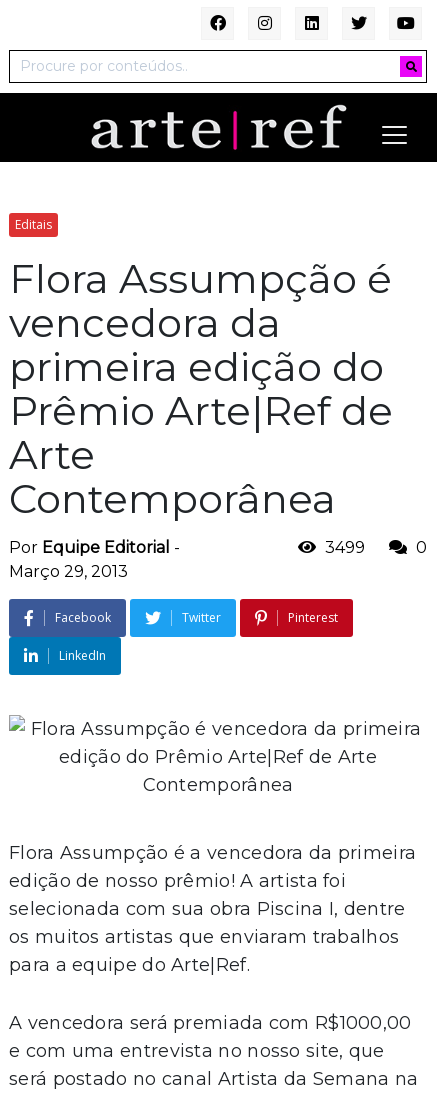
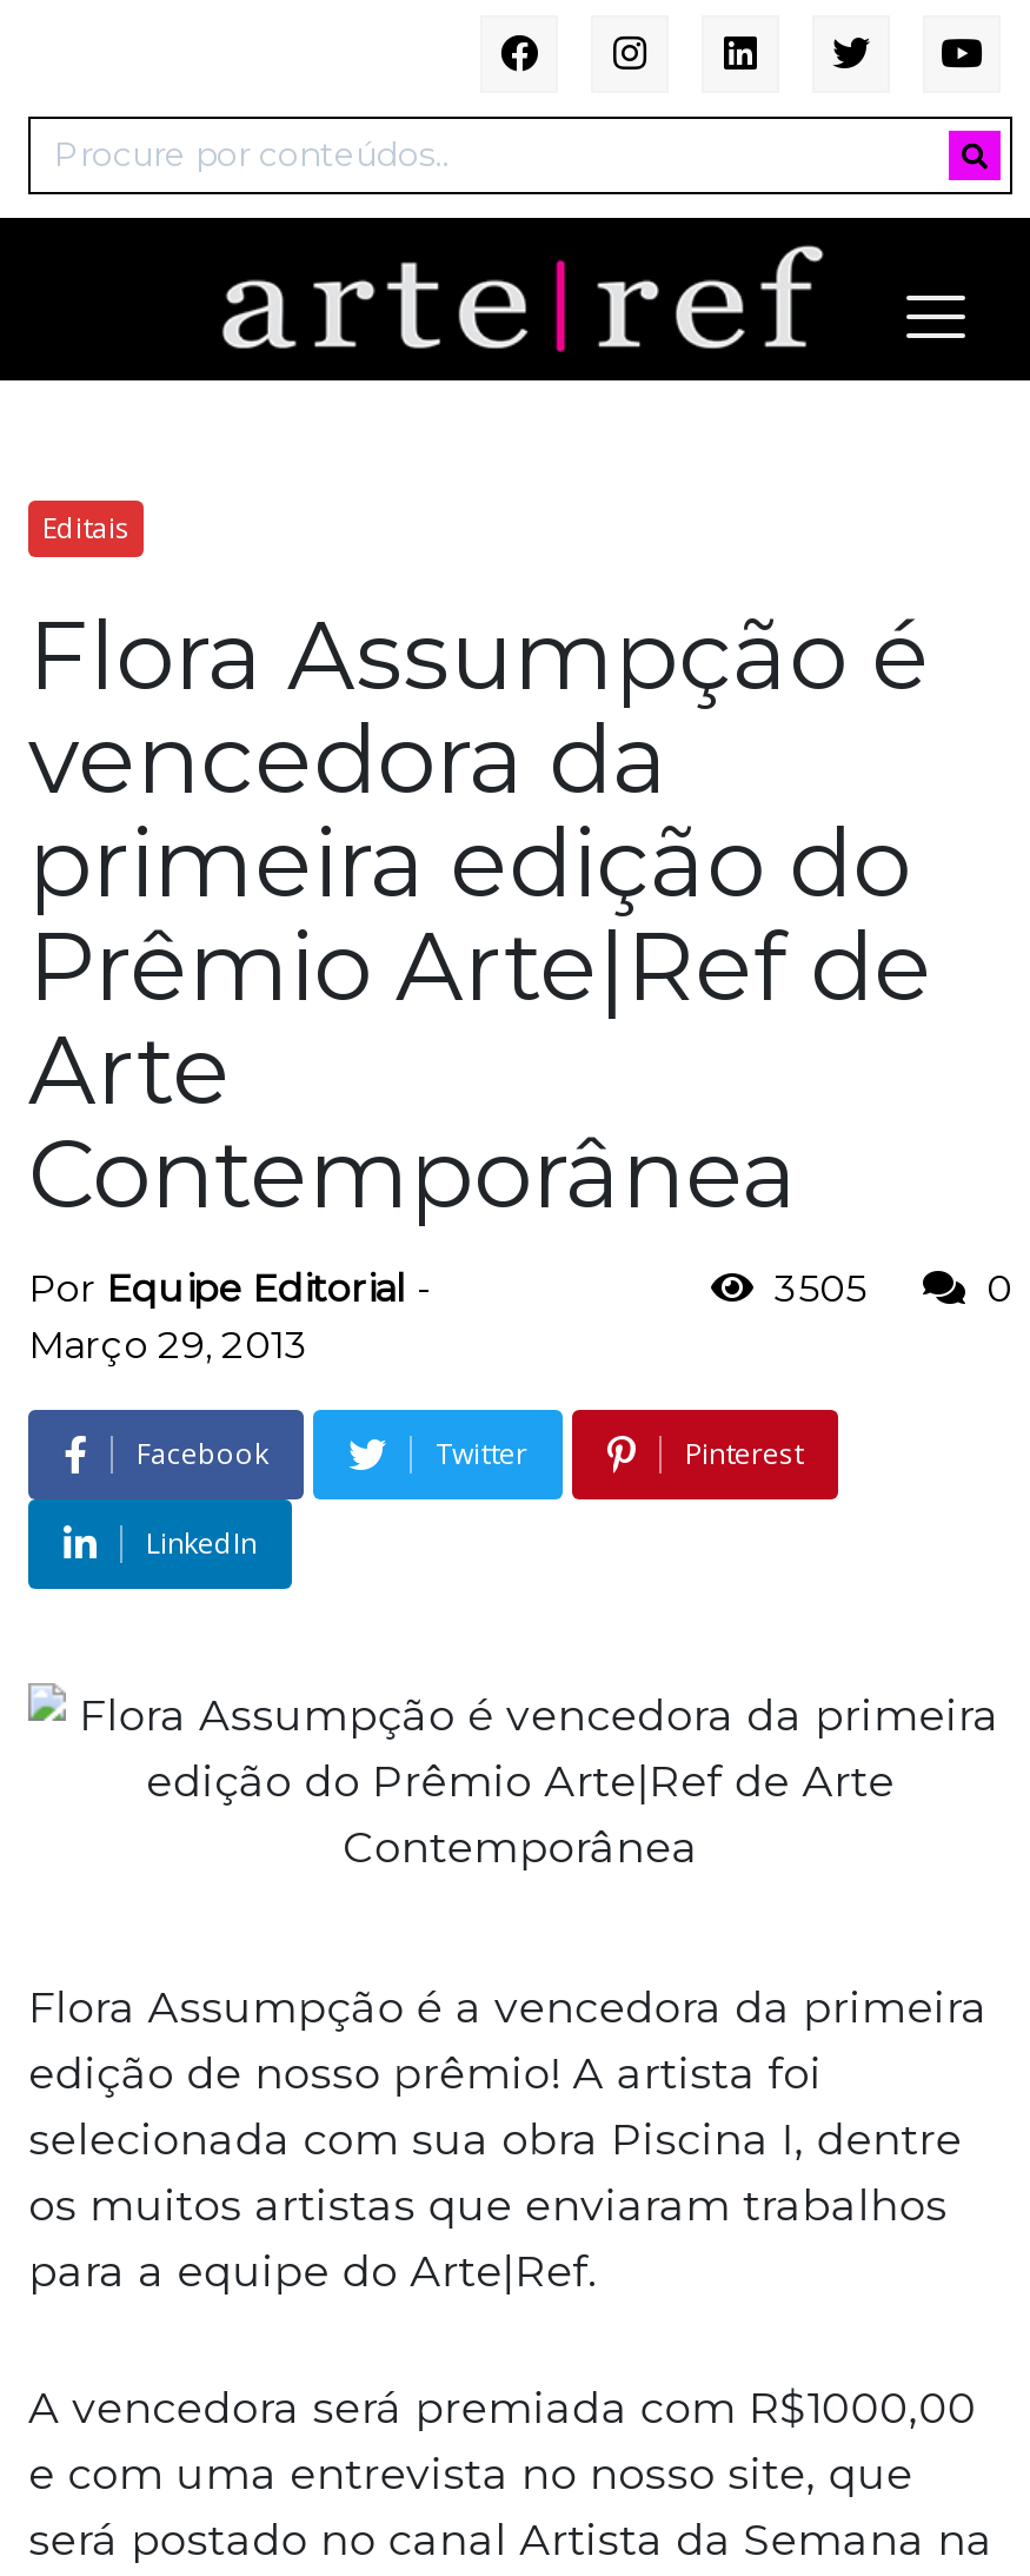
- 3499
+ 3505
